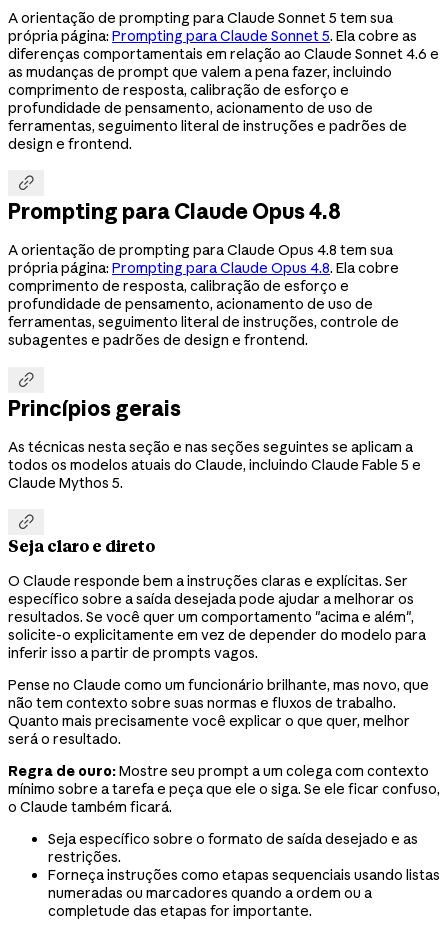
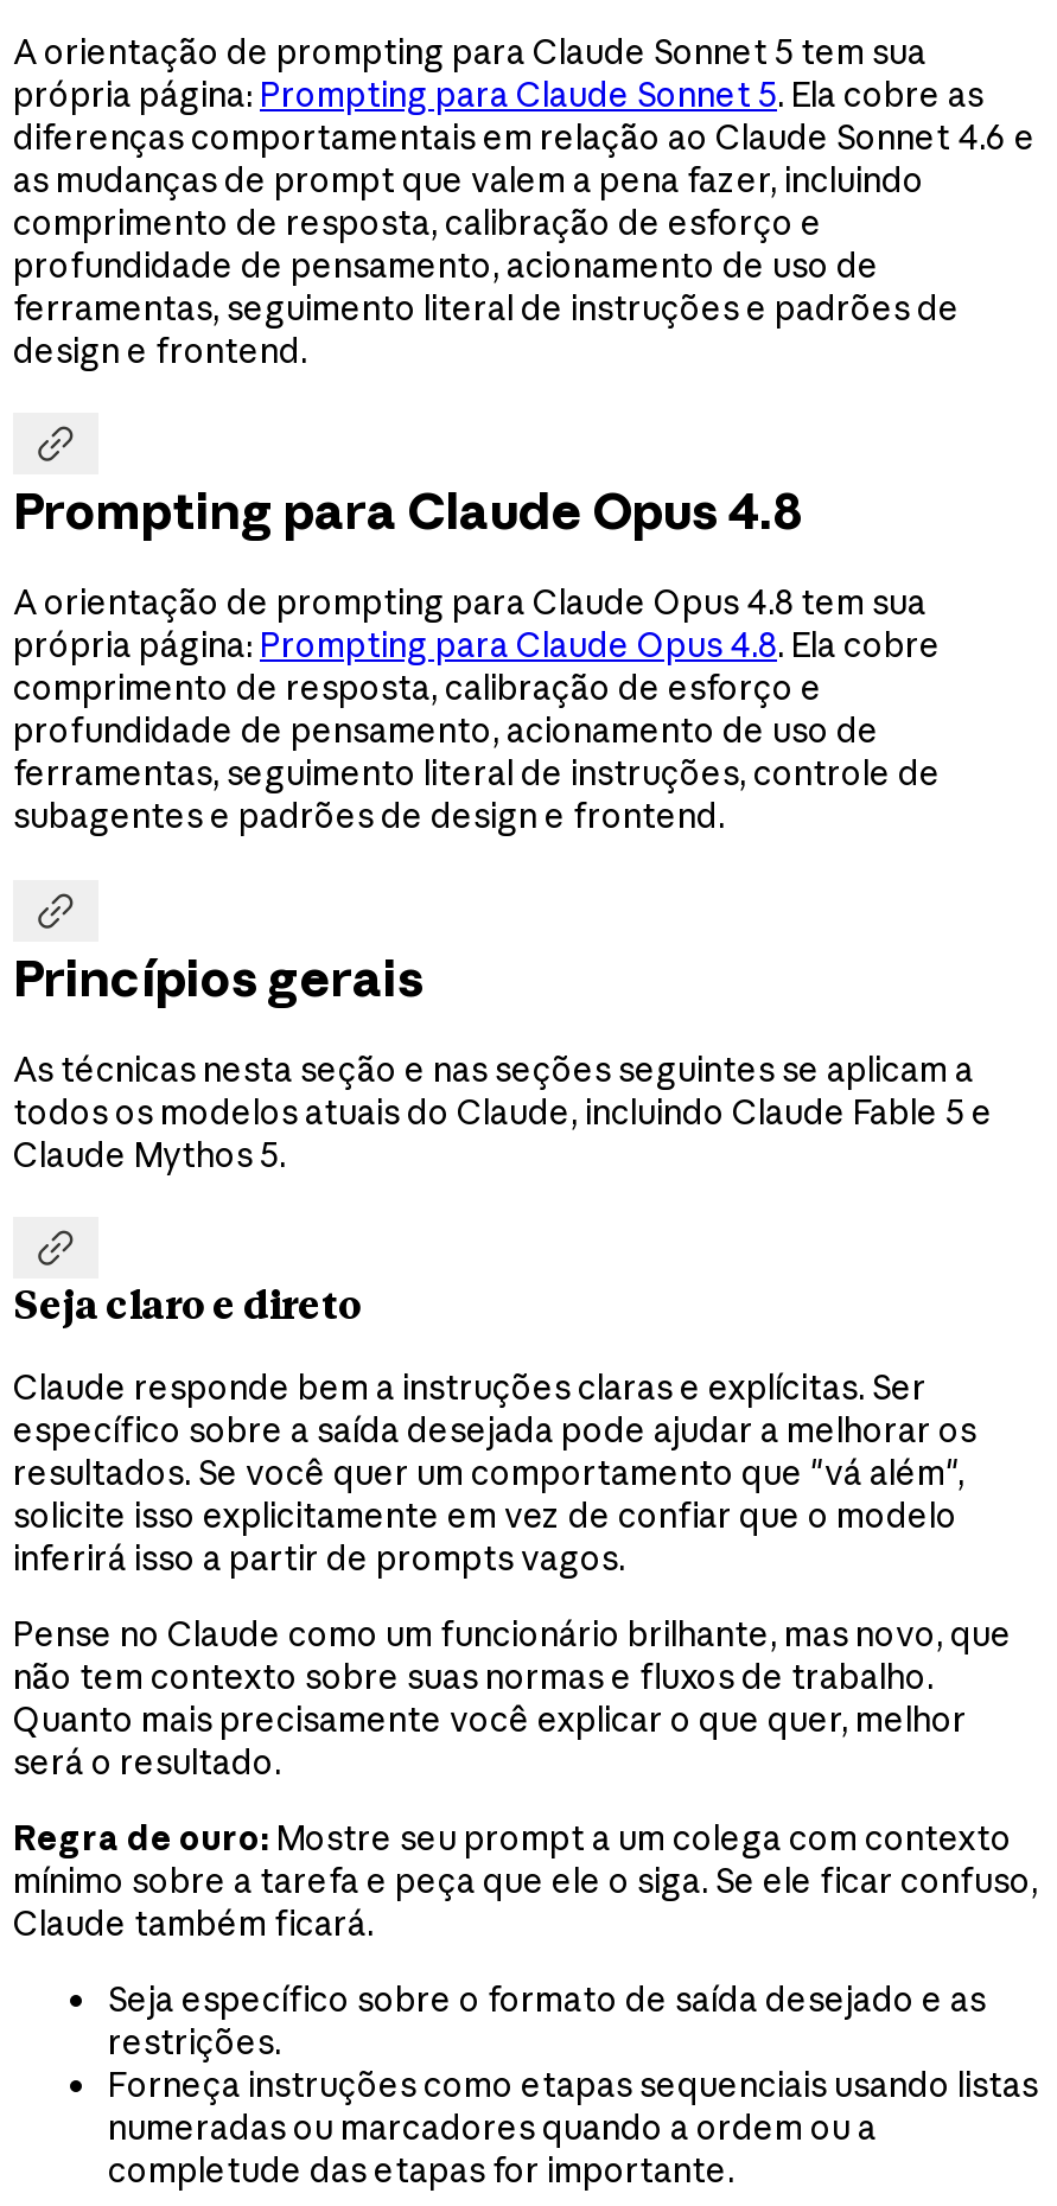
- O Claude responde bem a instruções claras e explícitas. Ser
+ Claude responde bem a instruções claras e explícitas. Ser

- resultados. Se você quer um comportamento "acima e além",
- solicite-o explicitamente em vez de depender do modelo para
- inferir isso a partir de prompts vagos.
+ resultados. Se você quer um comportamento que "vá além",
+ solicite isso explicitamente em vez de confiar que o modelo
+ inferirá isso a partir de prompts vagos.

- o Claude também ficará.
+ Claude também ficará.
